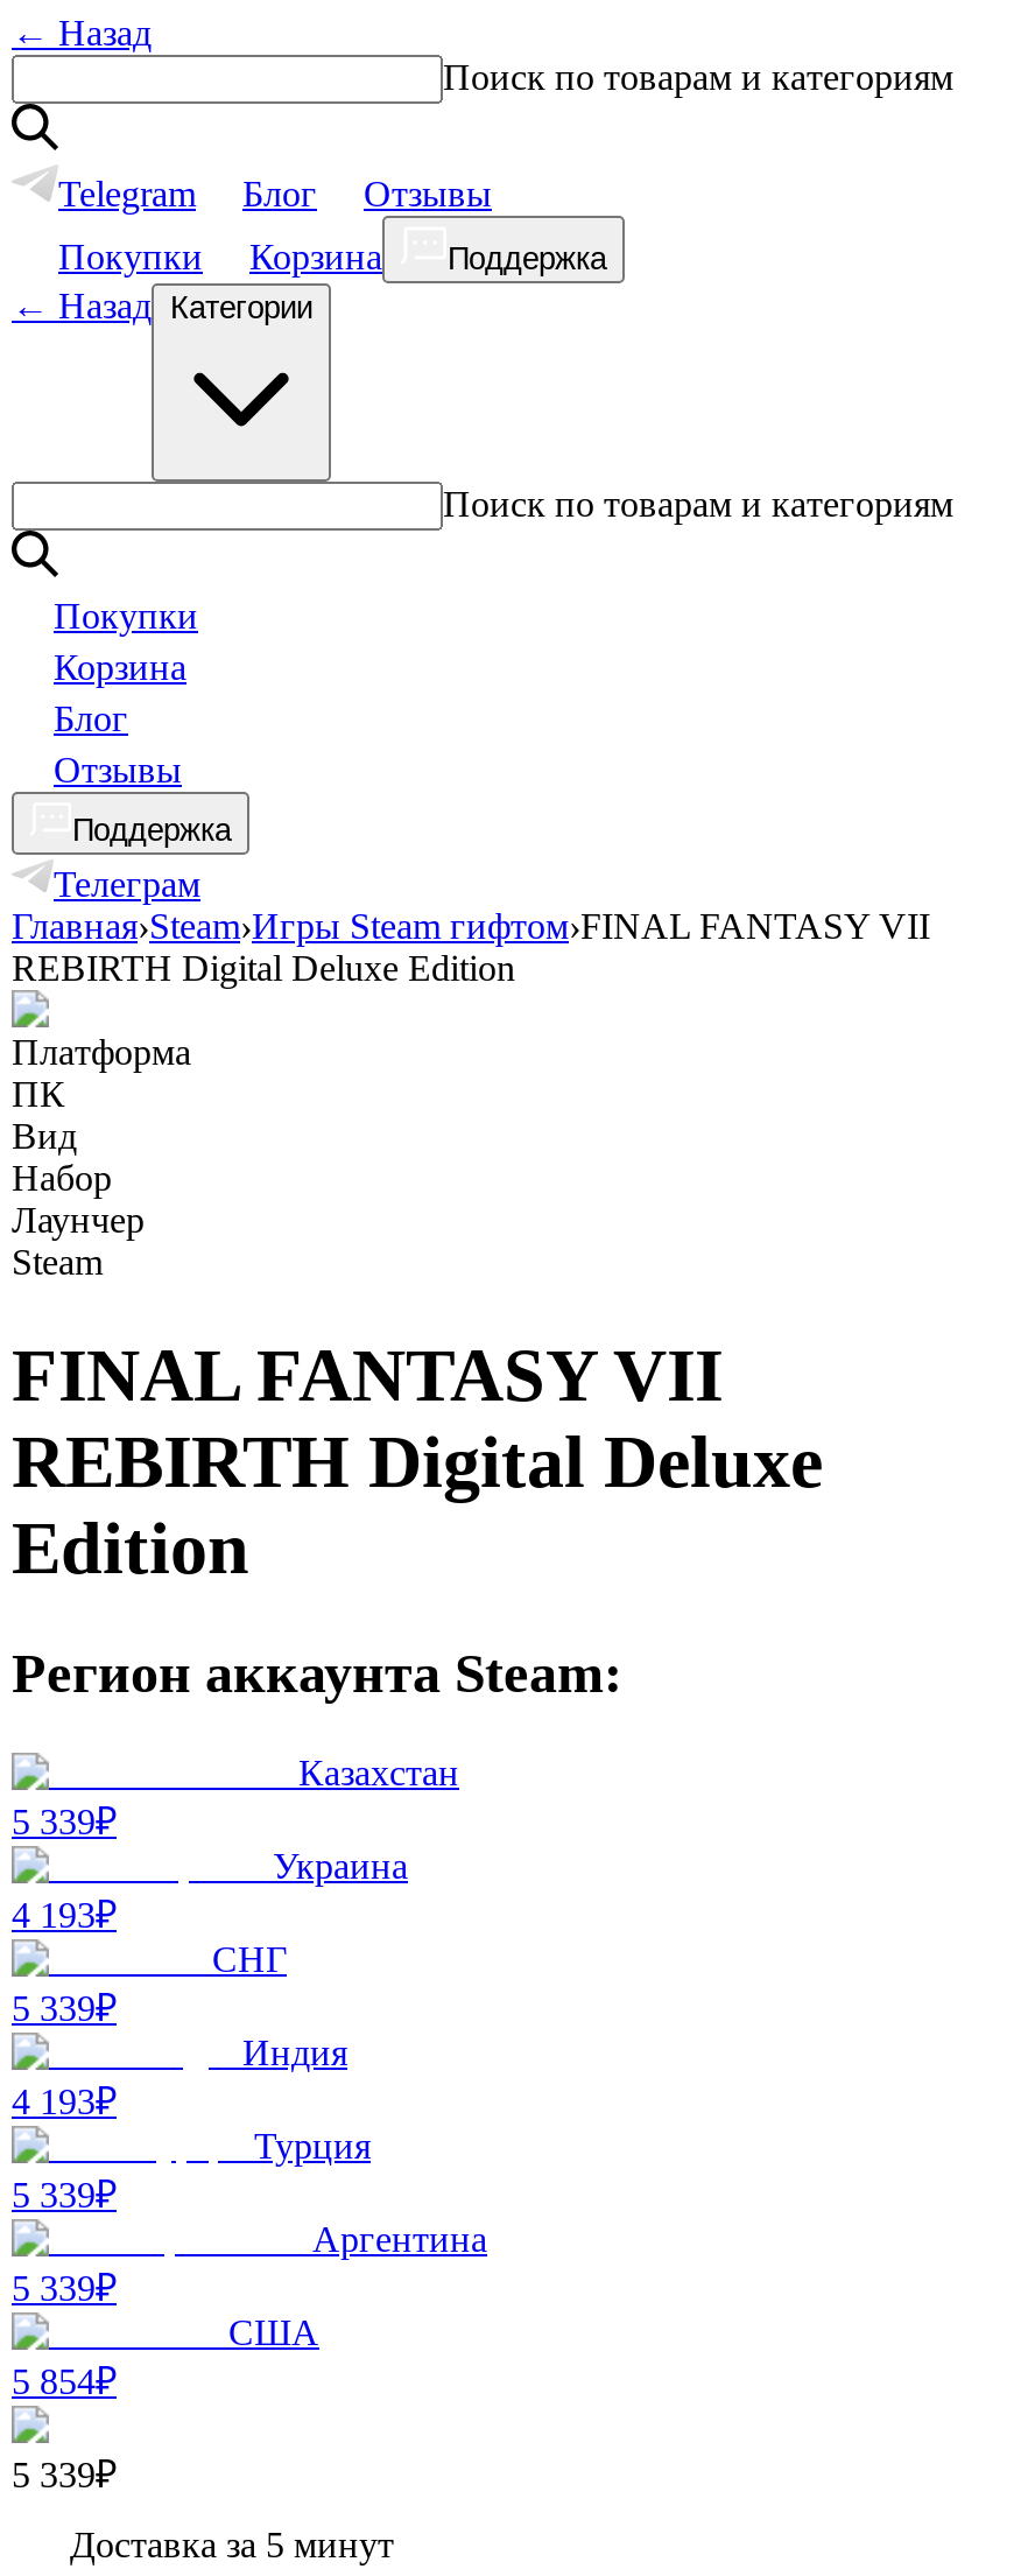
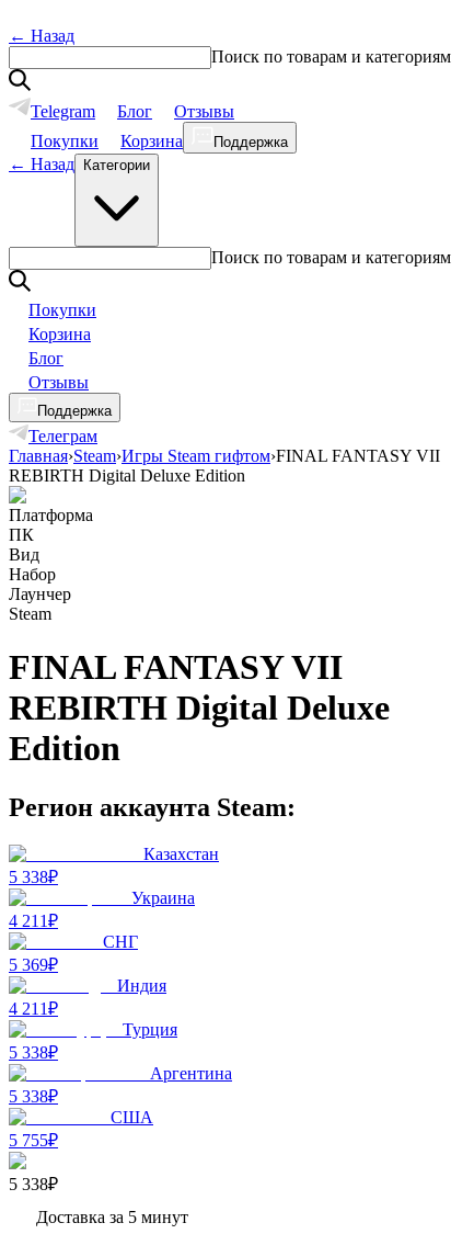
- 5 339₽
+ 5 338₽

- 4 193₽
+ 4 211₽

- 5 339₽
+ 5 369₽

- 4 193₽
+ 4 211₽

- 5 339₽
+ 5 338₽

- 5 339₽
+ 5 338₽

- 5 854₽
+ 5 755₽

- 5 339₽
+ 5 338₽
